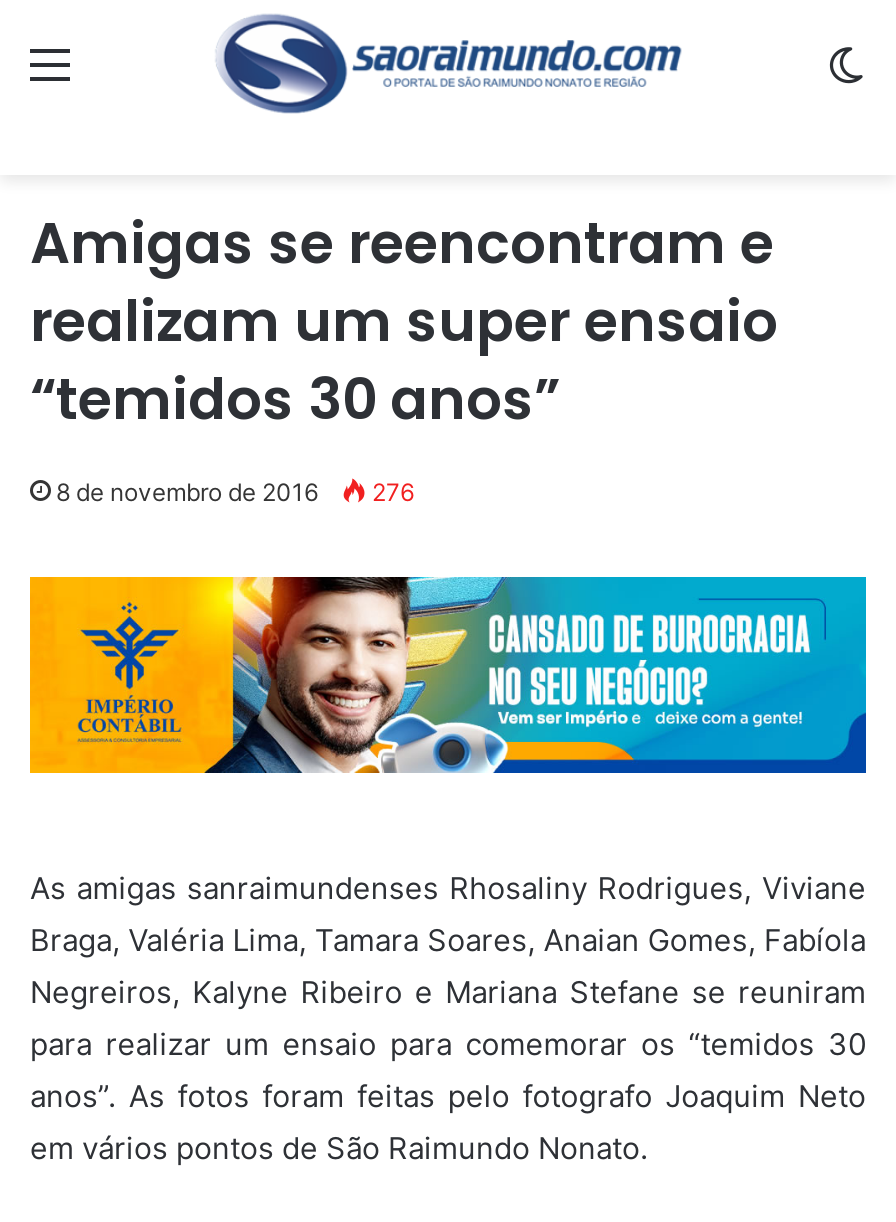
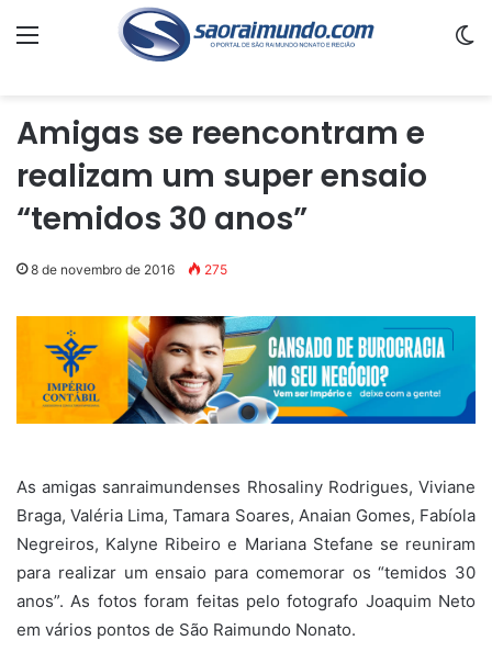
- 8 de novembro de 2016 276
+ 8 de novembro de 2016 275
